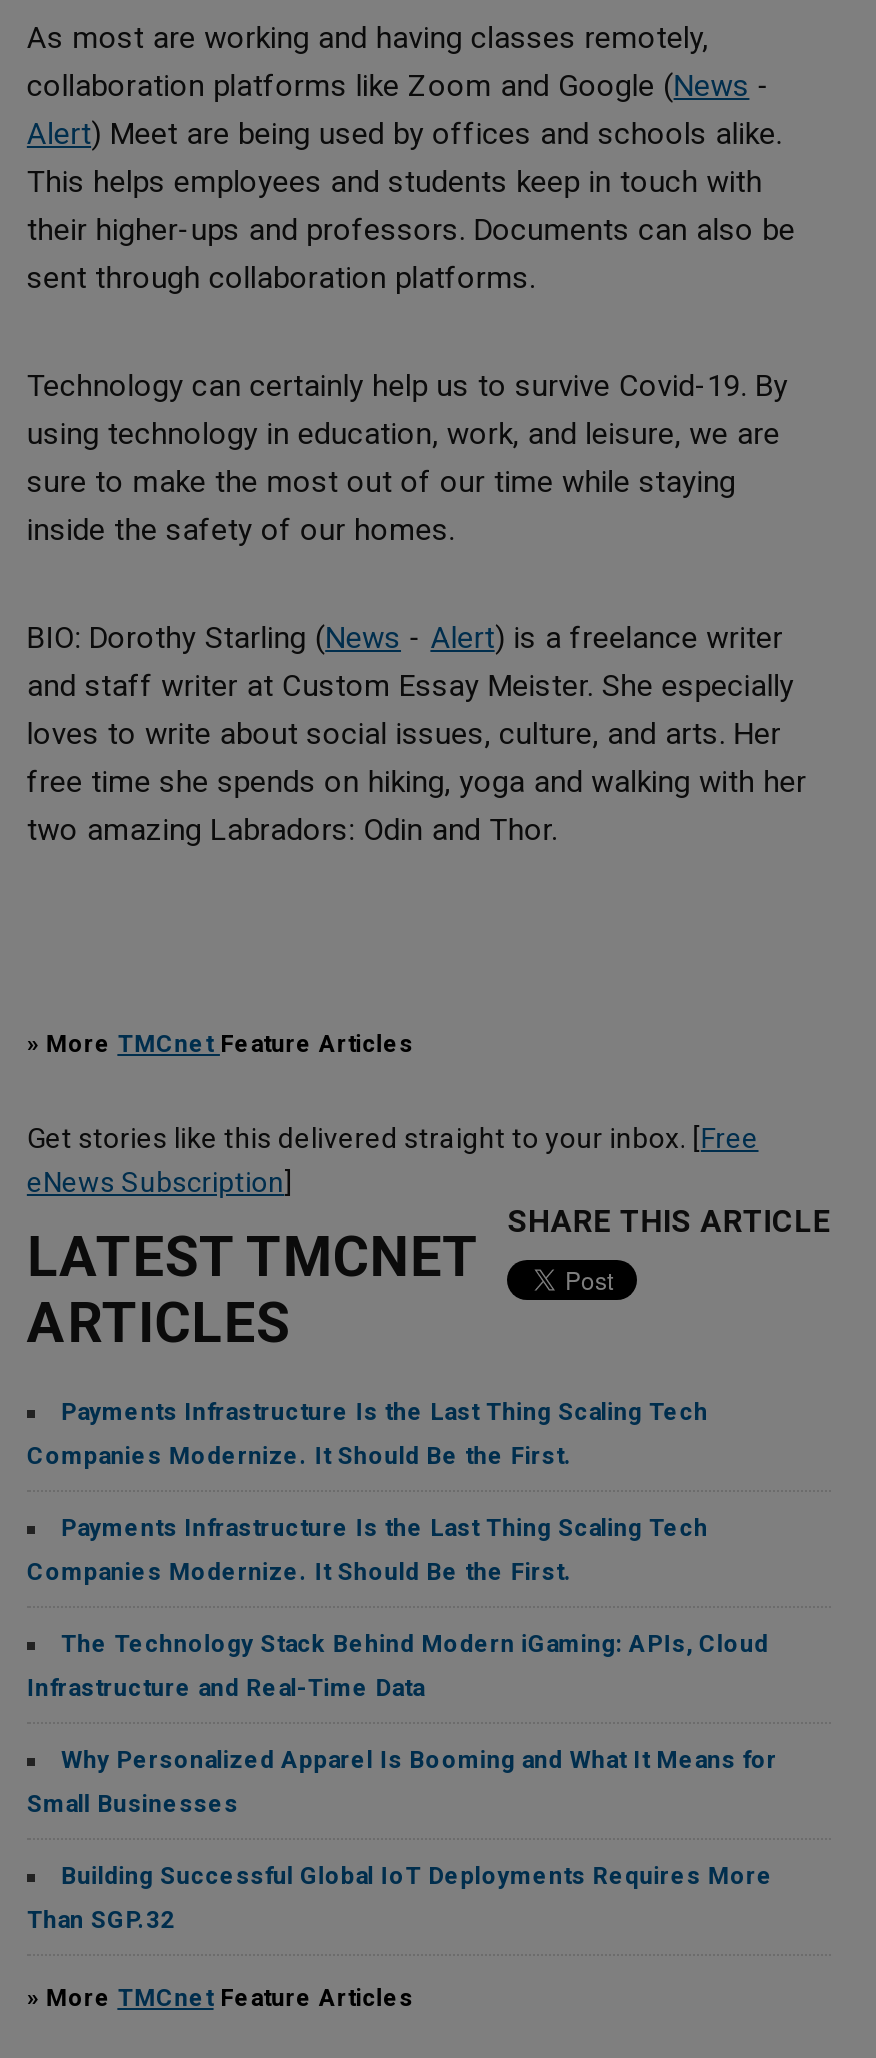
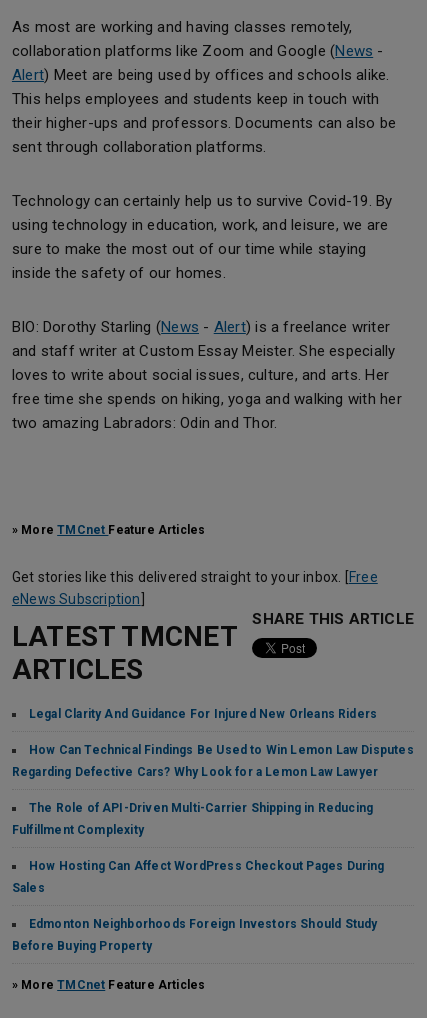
- Payments Infrastructure Is the Last Thing Scaling Tech
- Companies Modernize. It Should Be the First.
- Payments Infrastructure Is the Last Thing Scaling Tech
- Companies Modernize. It Should Be the First.
- The Technology Stack Behind Modern iGaming: APIs, Cloud
- Infrastructure and Real-Time Data
- Why Personalized Apparel Is Booming and What It Means for
- Small Businesses
- Building Successful Global IoT Deployments Requires More
- Than SGP.32
+ Legal Clarity And Guidance For Injured New Orleans Riders
+ How Can Technical Findings Be Used to Win Lemon Law Disputes
+ Regarding Defective Cars? Why Look for a Lemon Law Lawyer
+ The Role of API-Driven Multi-Carrier Shipping in Reducing
+ Fulfillment Complexity
+ How Hosting Can Affect WordPress Checkout Pages During
+ Sales
+ Edmonton Neighborhoods Foreign Investors Should Study
+ Before Buying Property
